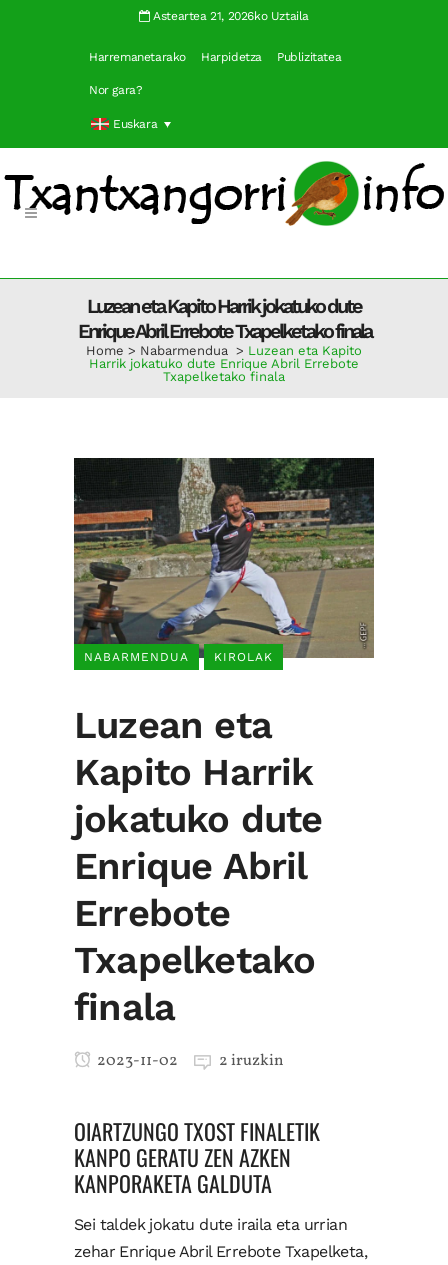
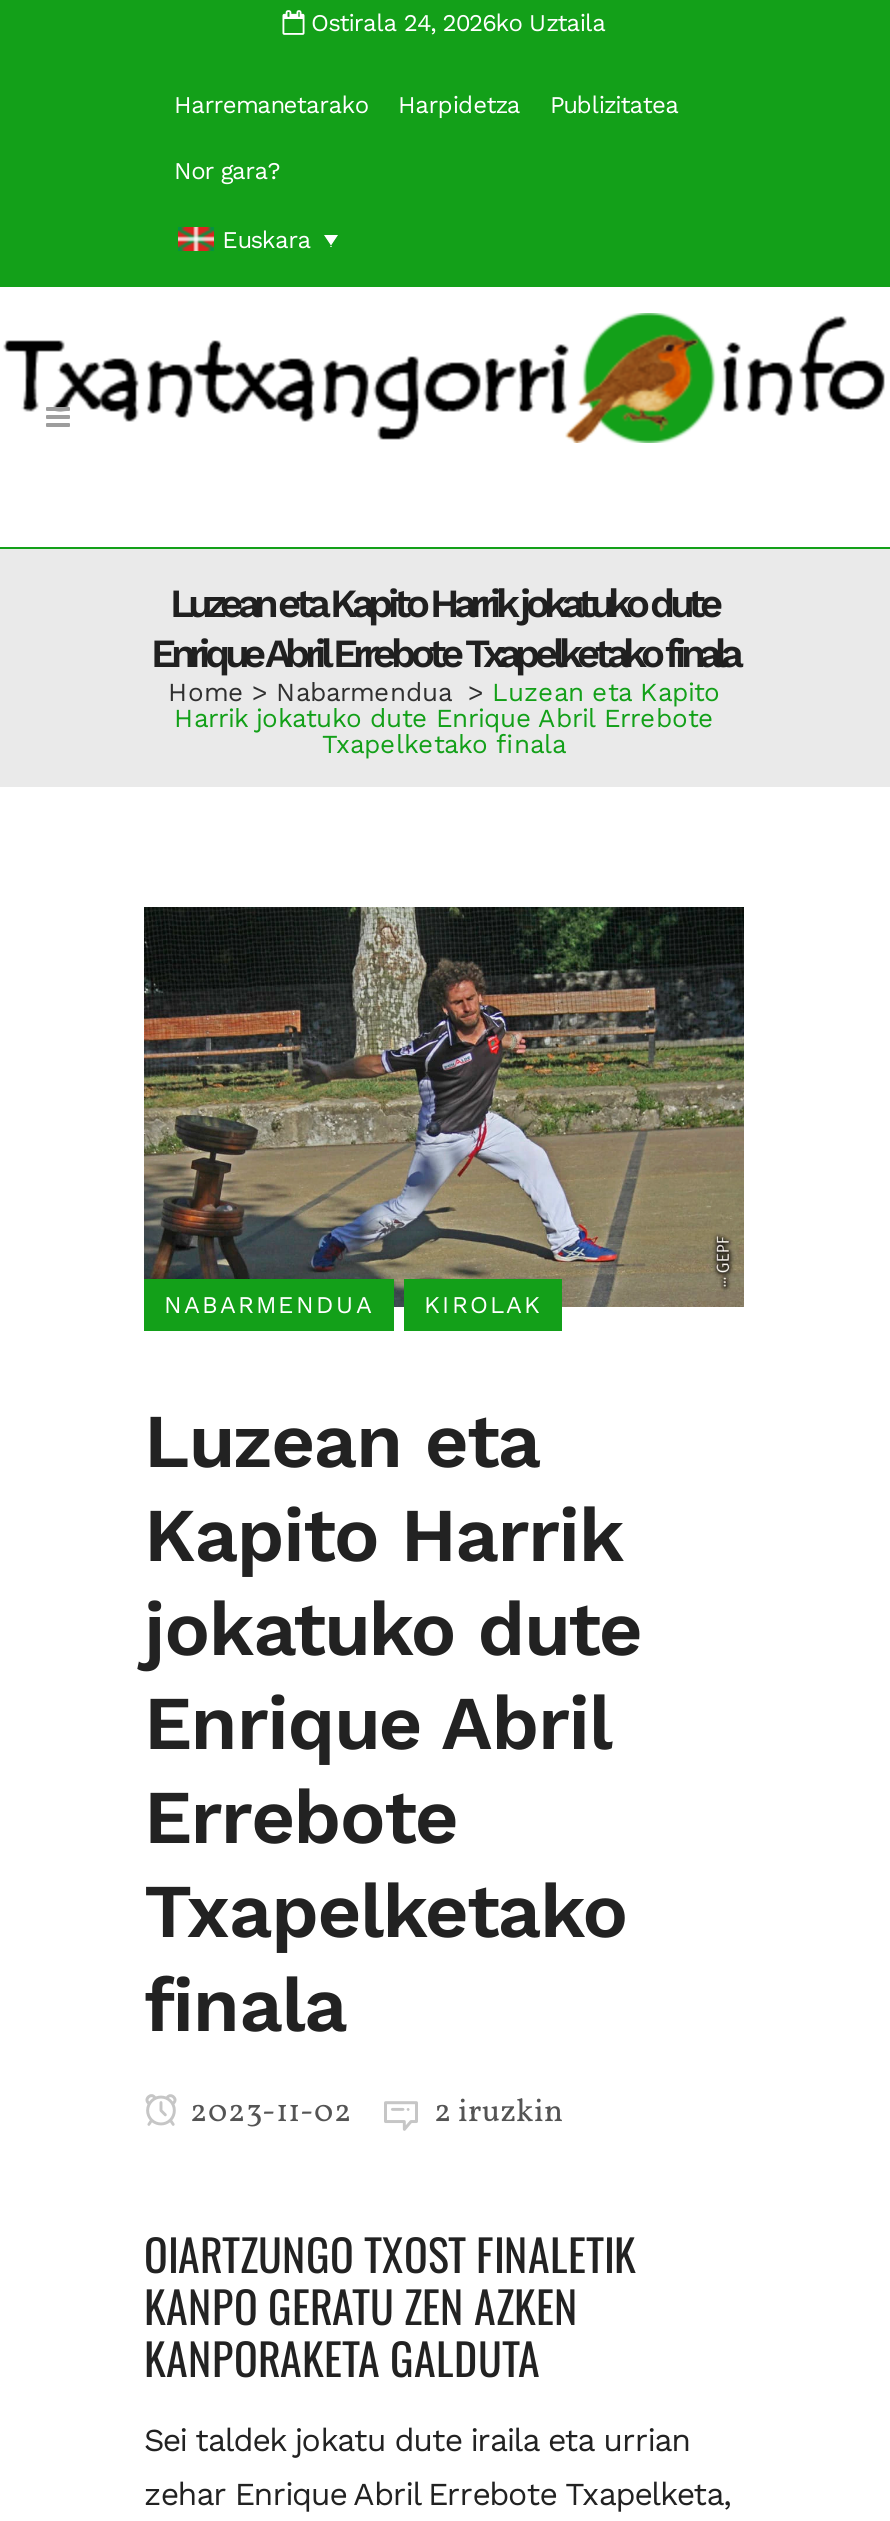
- Asteartea 21, 2026ko Uztaila
+ Ostirala 24, 2026ko Uztaila
